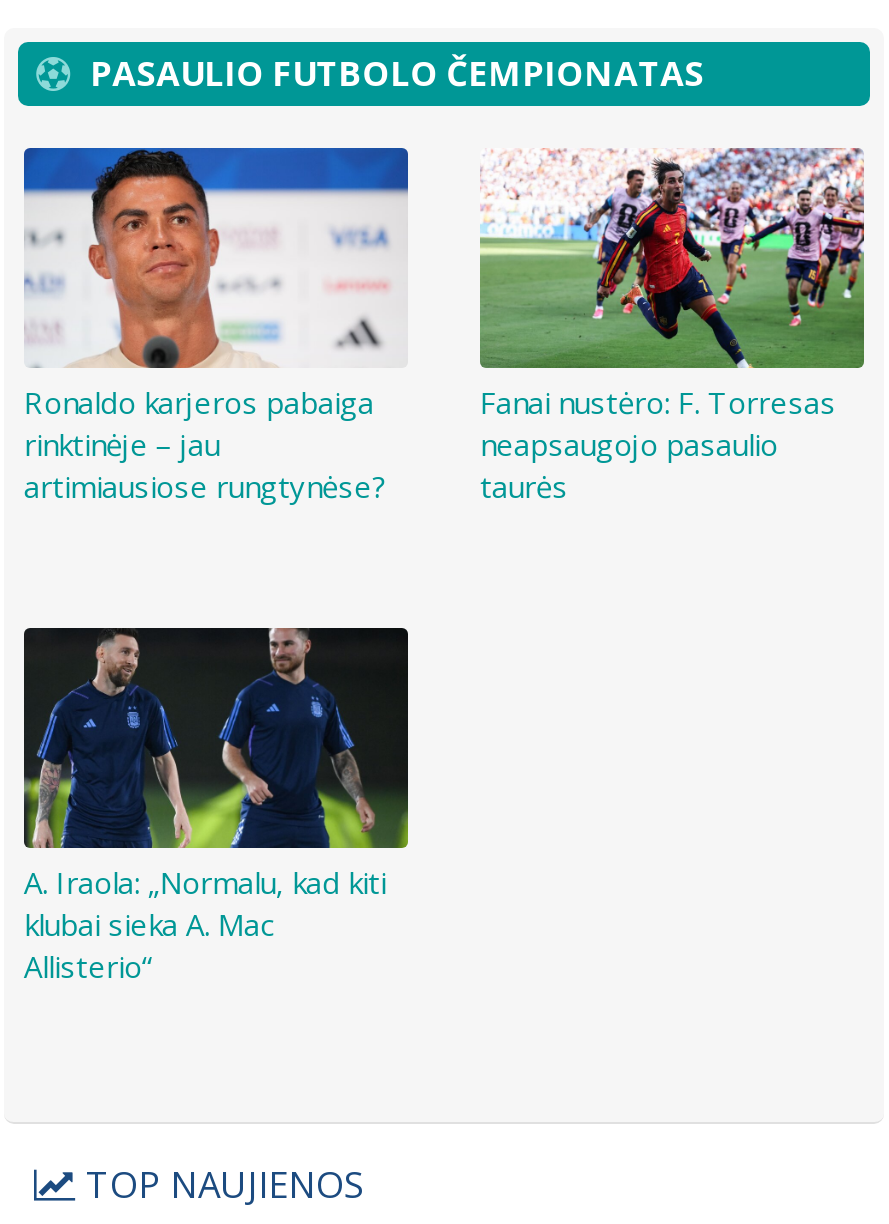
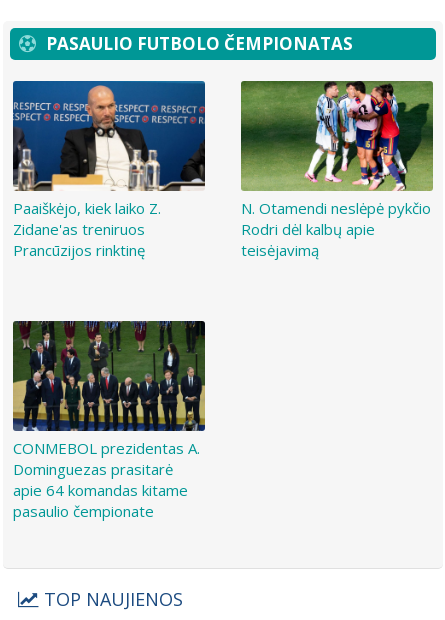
- [image]
- Ronaldo karjeros pabaiga
- rinktinėje – jau
- artimiausiose rungtynėse?
+ [image]
+ Paaiškėjo, kiek laiko Z.
+ Zidane'as treniruos
+ Prancūzijos rinktinę

- [image]
- Fanai nustėro: F. Torresas
- neapsaugojo pasaulio
- taurės
+ [image]
+ N. Otamendi neslėpė pykčio
+ Rodri dėl kalbų apie
+ teisėjavimą

- [image]
- A. Iraola: „Normalu, kad kiti
- klubai sieka A. Mac
- Allisterio“
+ [image]
+ CONMEBOL prezidentas A.
+ Dominguezas prasitarė
+ apie 64 komandas kitame
+ pasaulio čempionate
